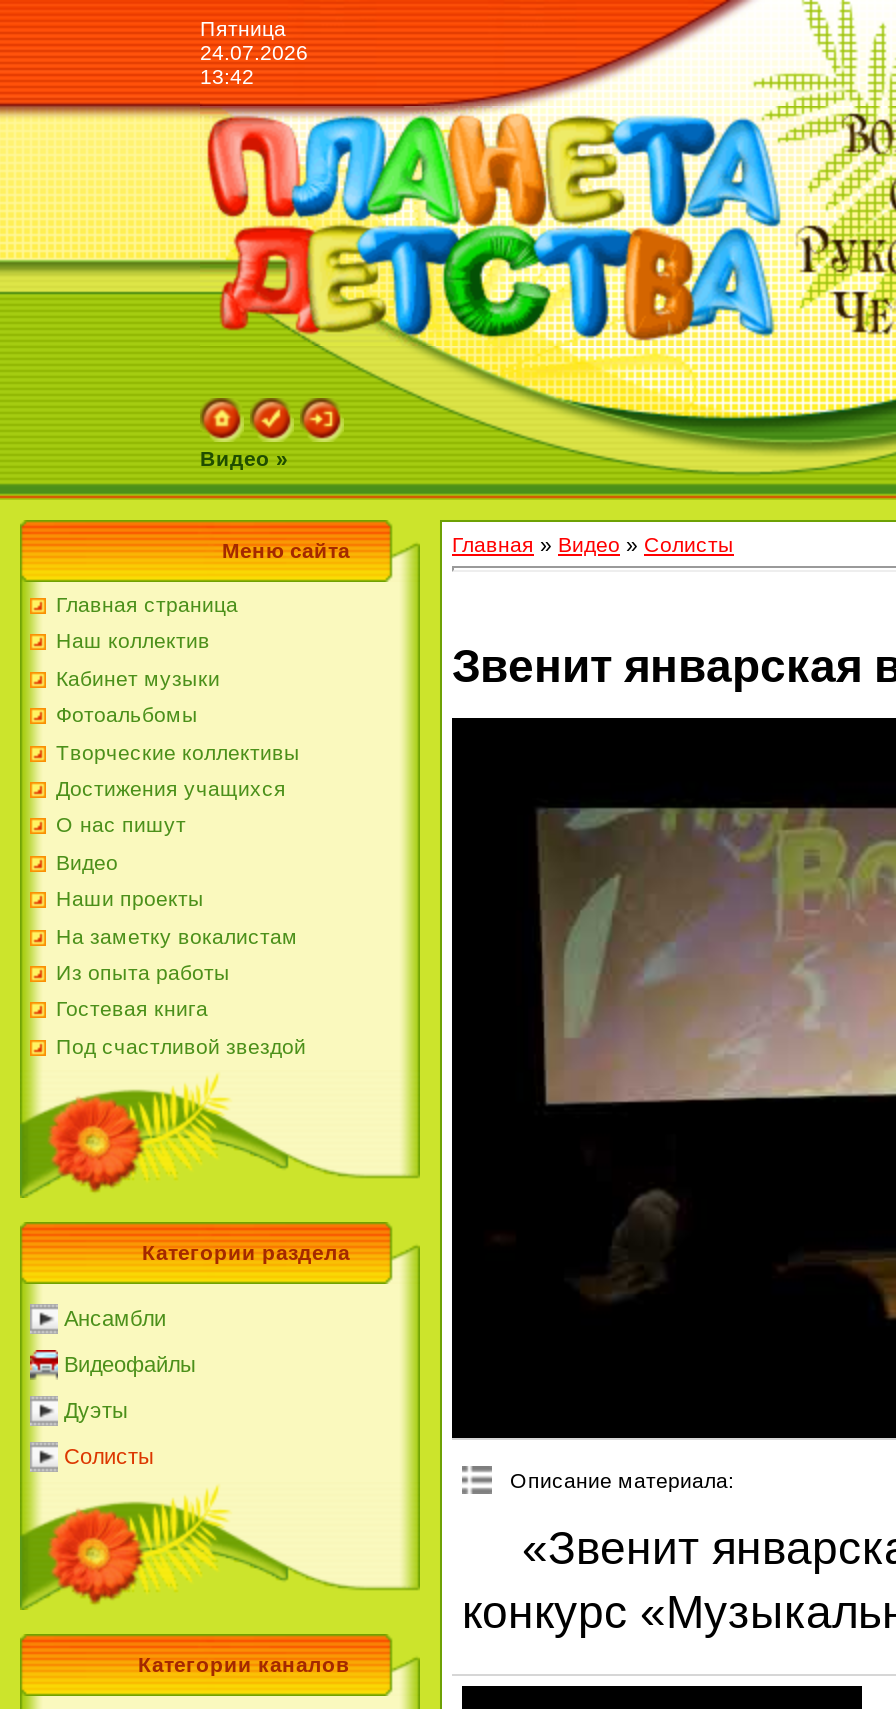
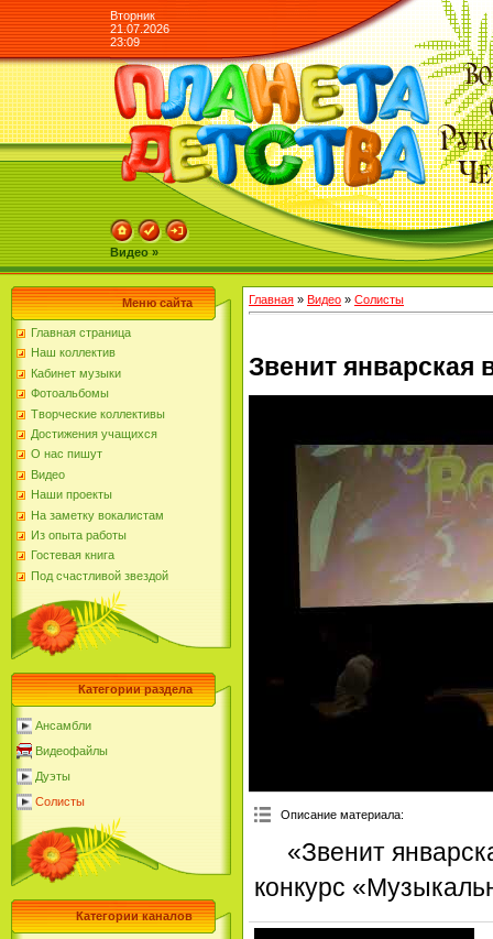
- Пятница
- 24.07.2026
- 13:42
+ Вторник
+ 21.07.2026
+ 23:09
